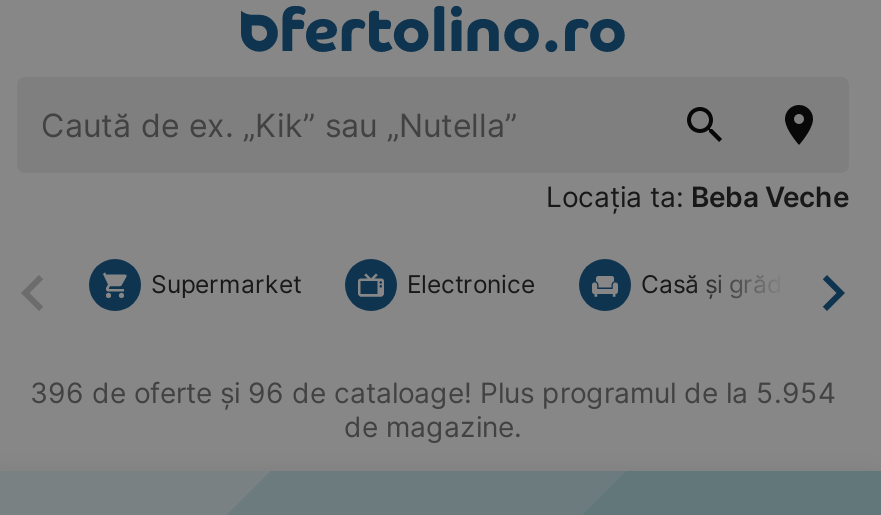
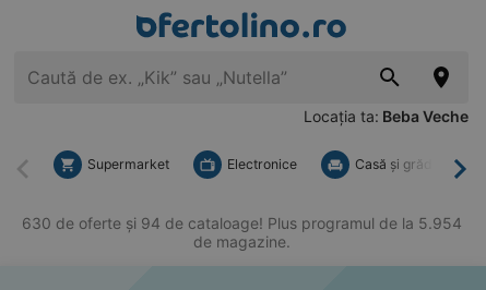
- 396 de oferte și 96 de cataloage! Plus programul de la 5.954
+ 630 de oferte și 94 de cataloage! Plus programul de la 5.954
